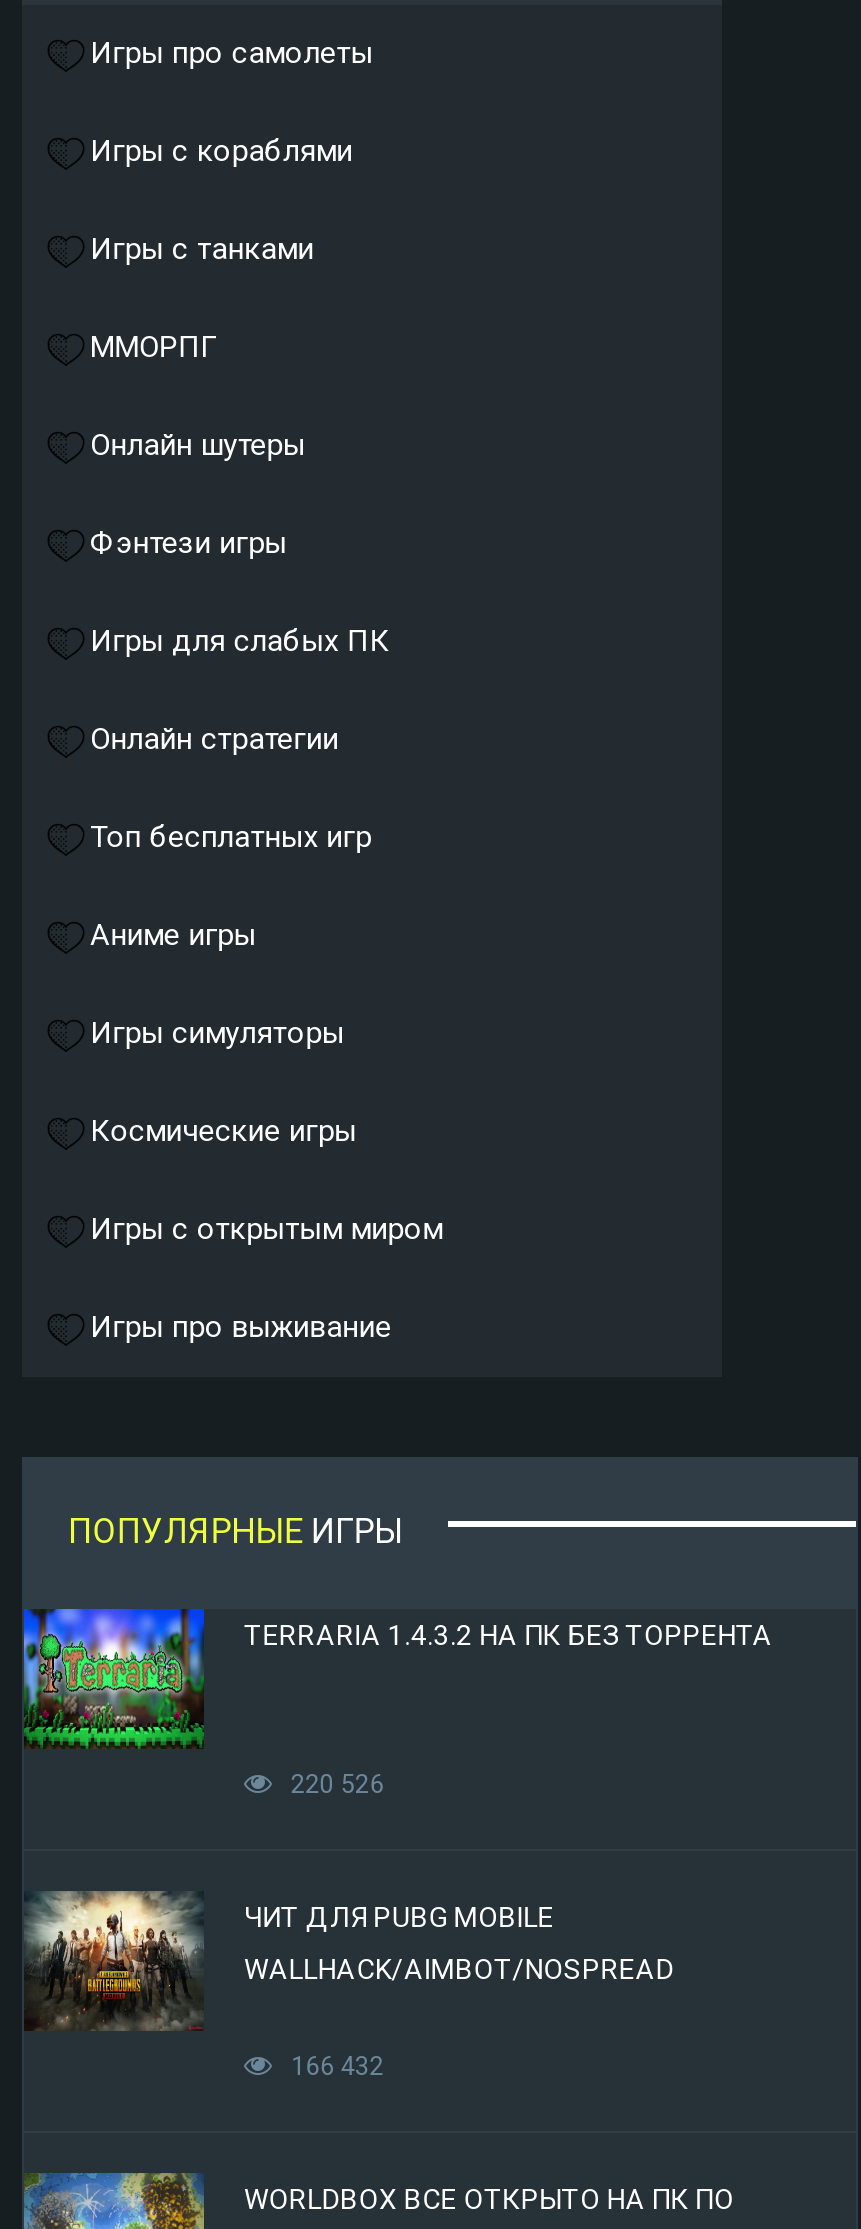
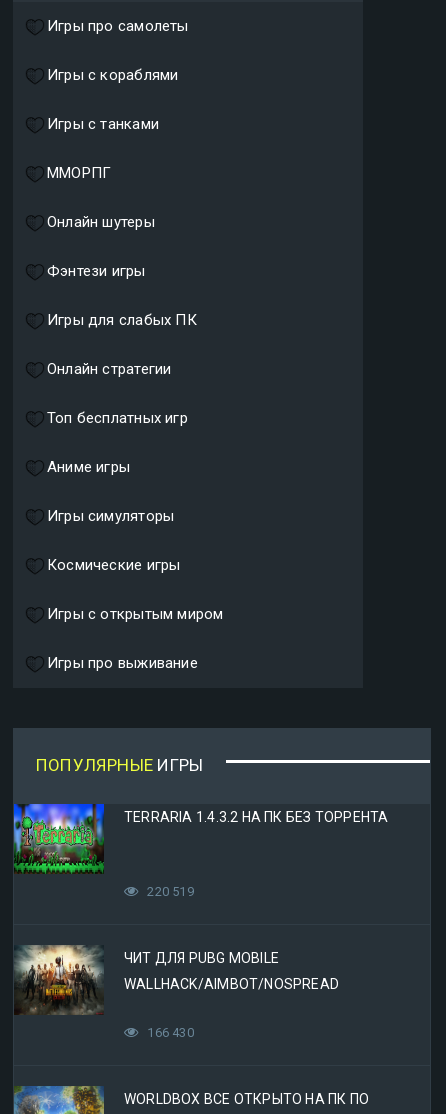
- 220 526
+ 220 519

- 166 432
+ 166 430
